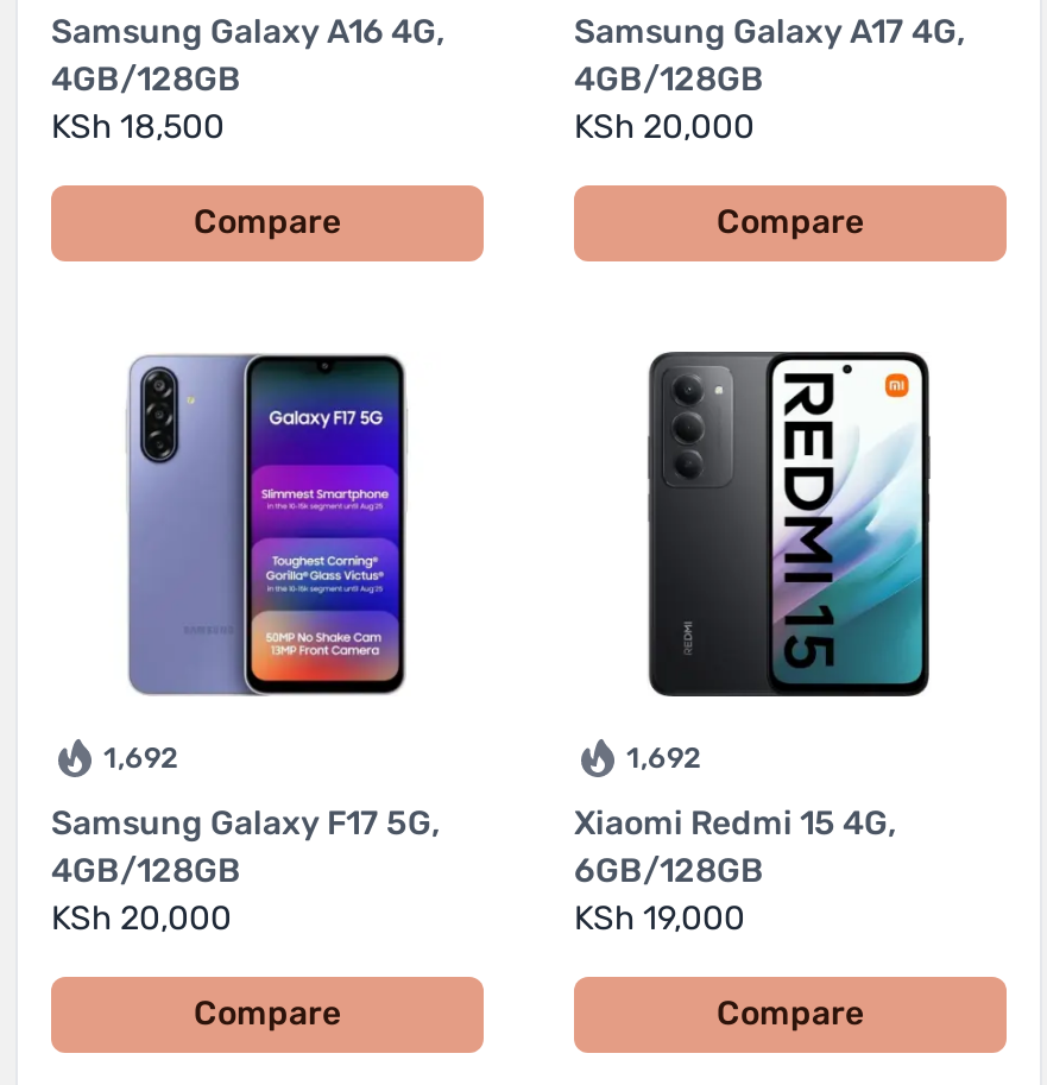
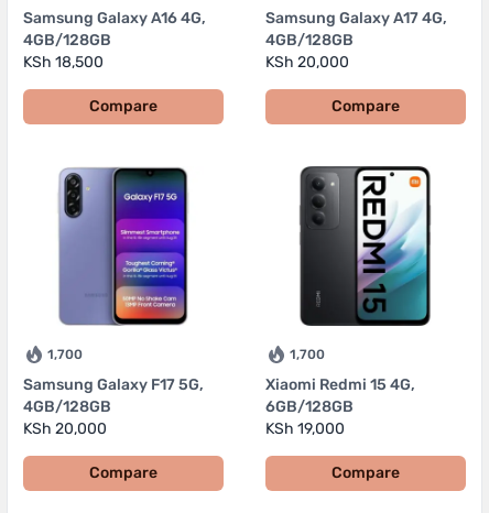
- 1,692
+ 1,700

- 1,692
+ 1,700
